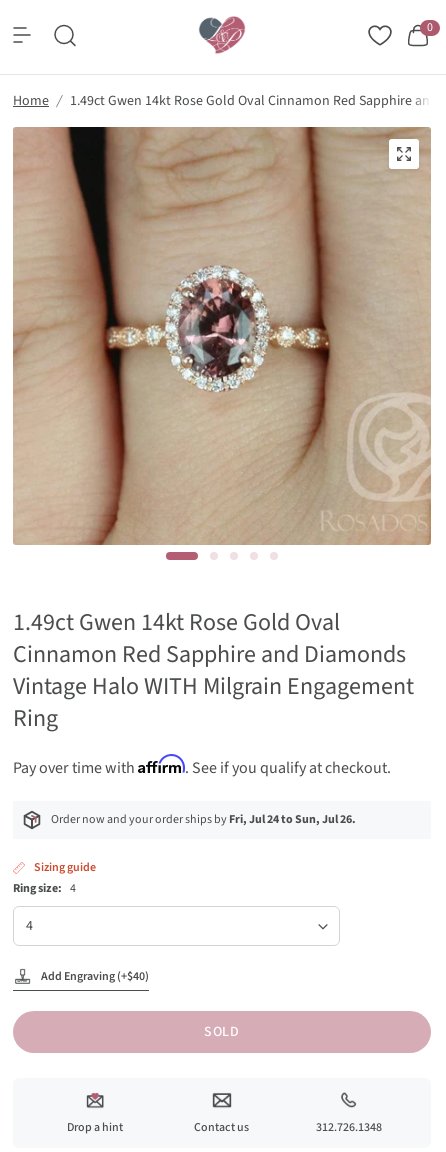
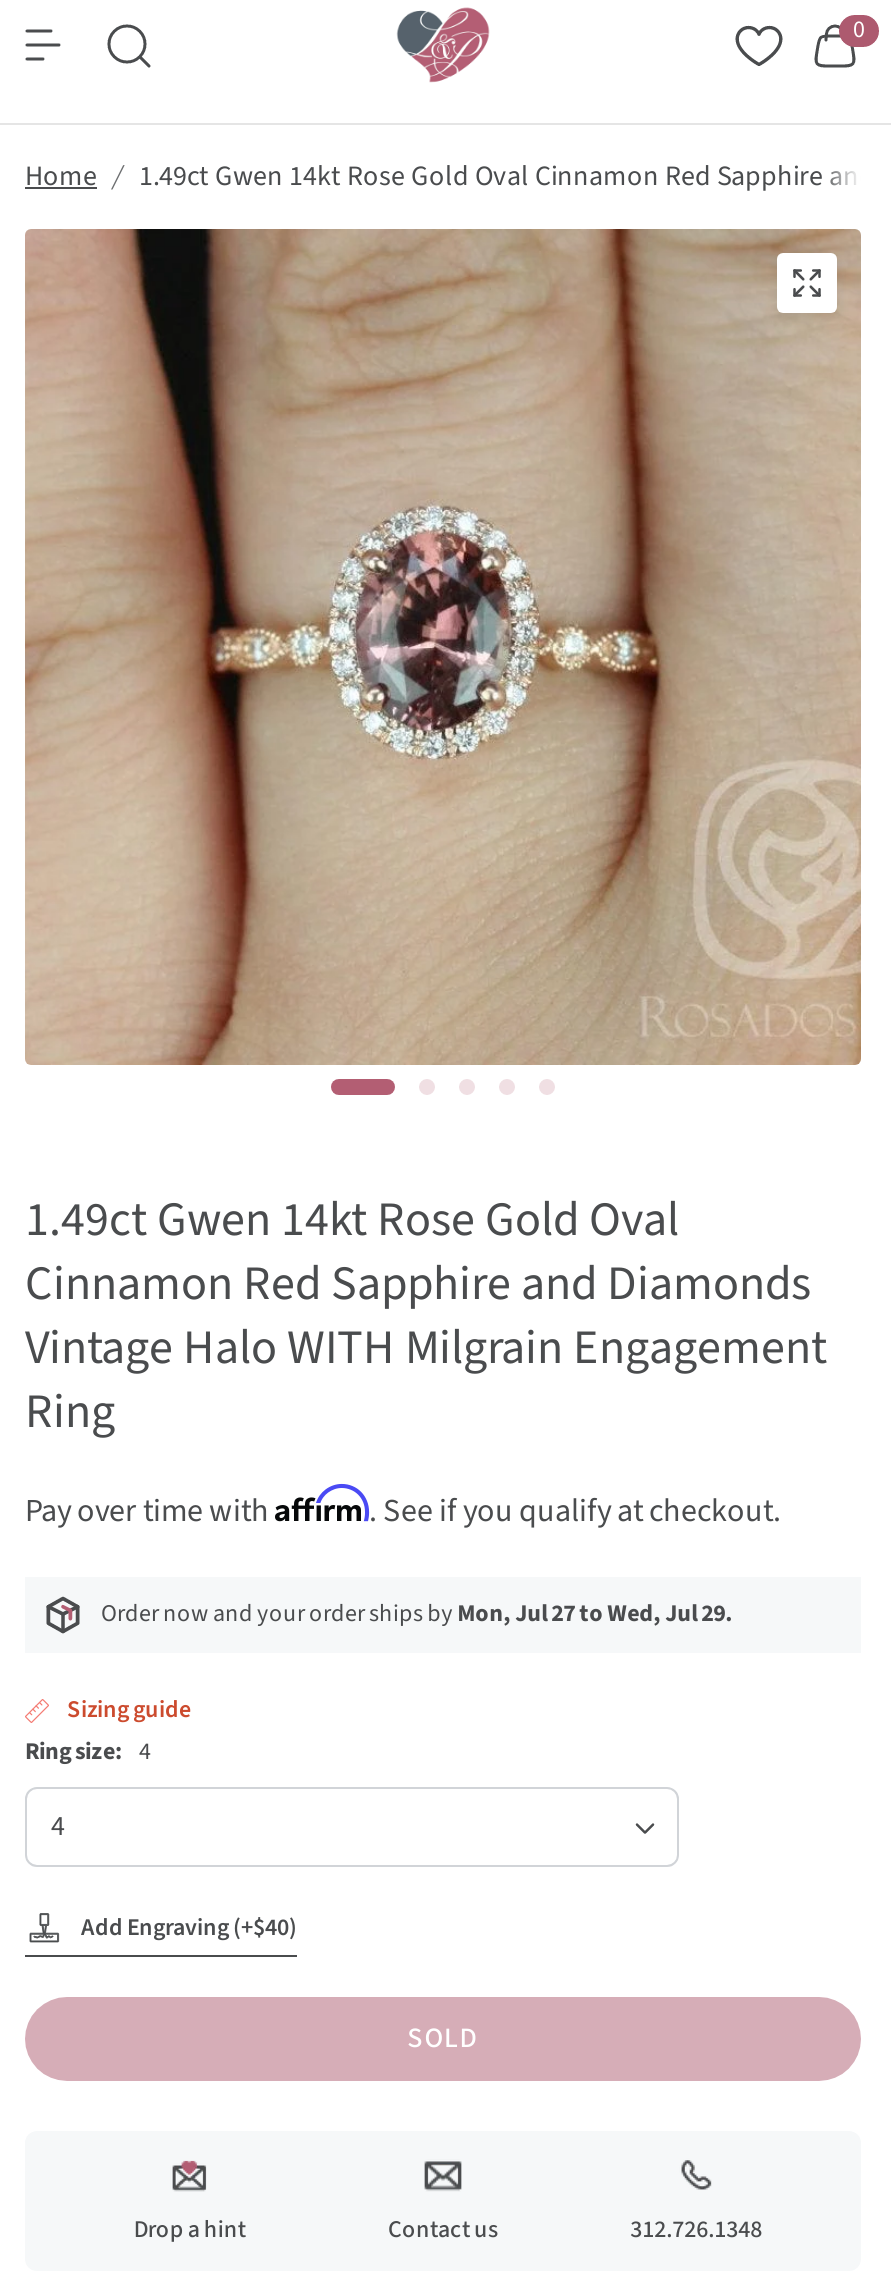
- Order now and your order ships by Fri, Jul 24 to Sun, Jul 26.
+ Order now and your order ships by Mon, Jul 27 to Wed, Jul 29.
